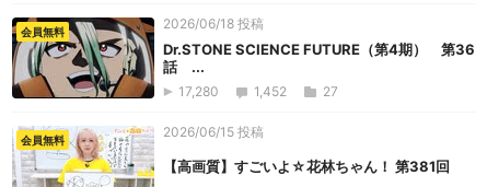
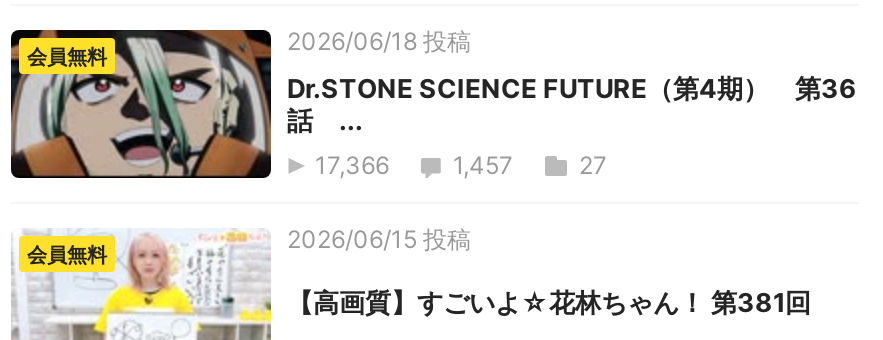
- 17,280
+ 17,366

- 1,452
+ 1,457
